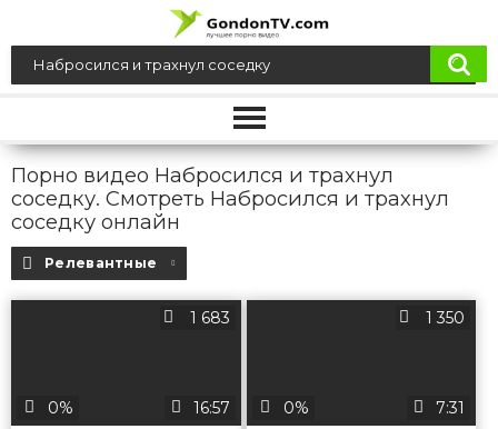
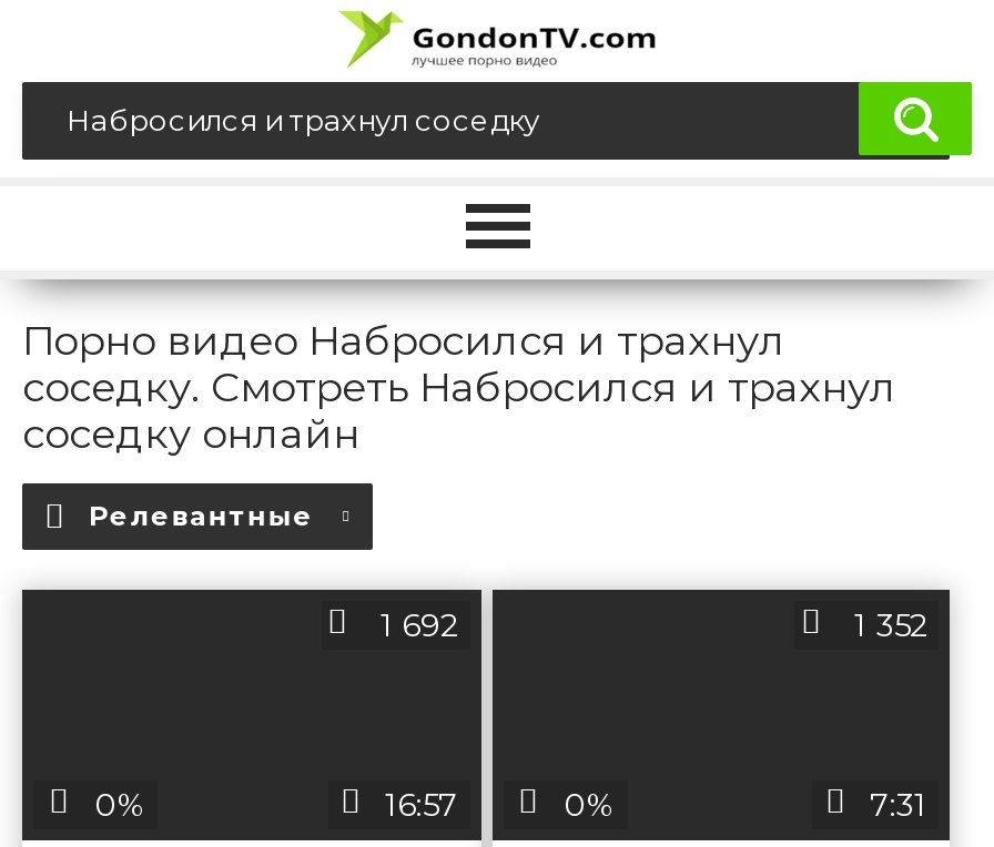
- 1 683
+ 1 692

- 1 350
+ 1 352
